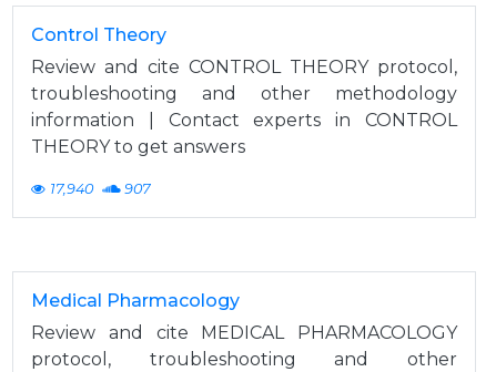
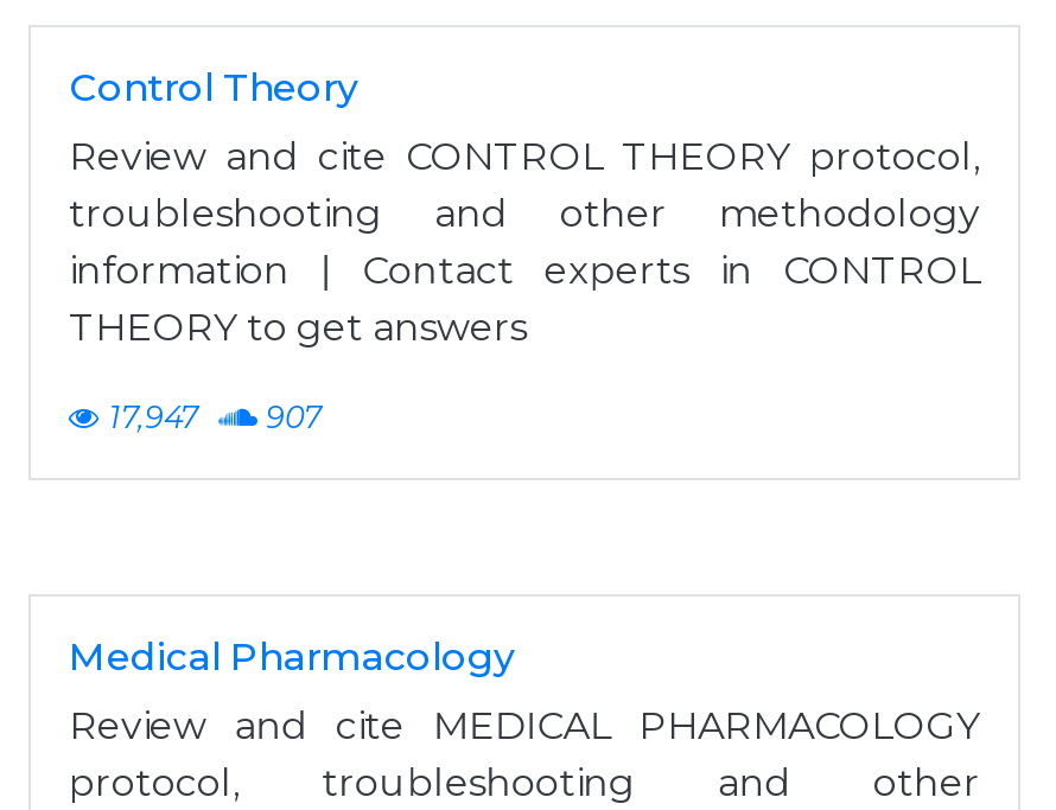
- 17,940 907
+ 17,947 907
